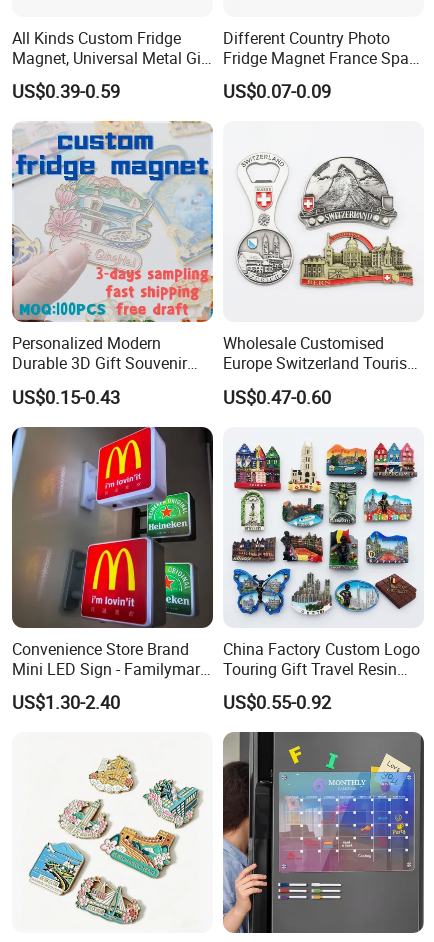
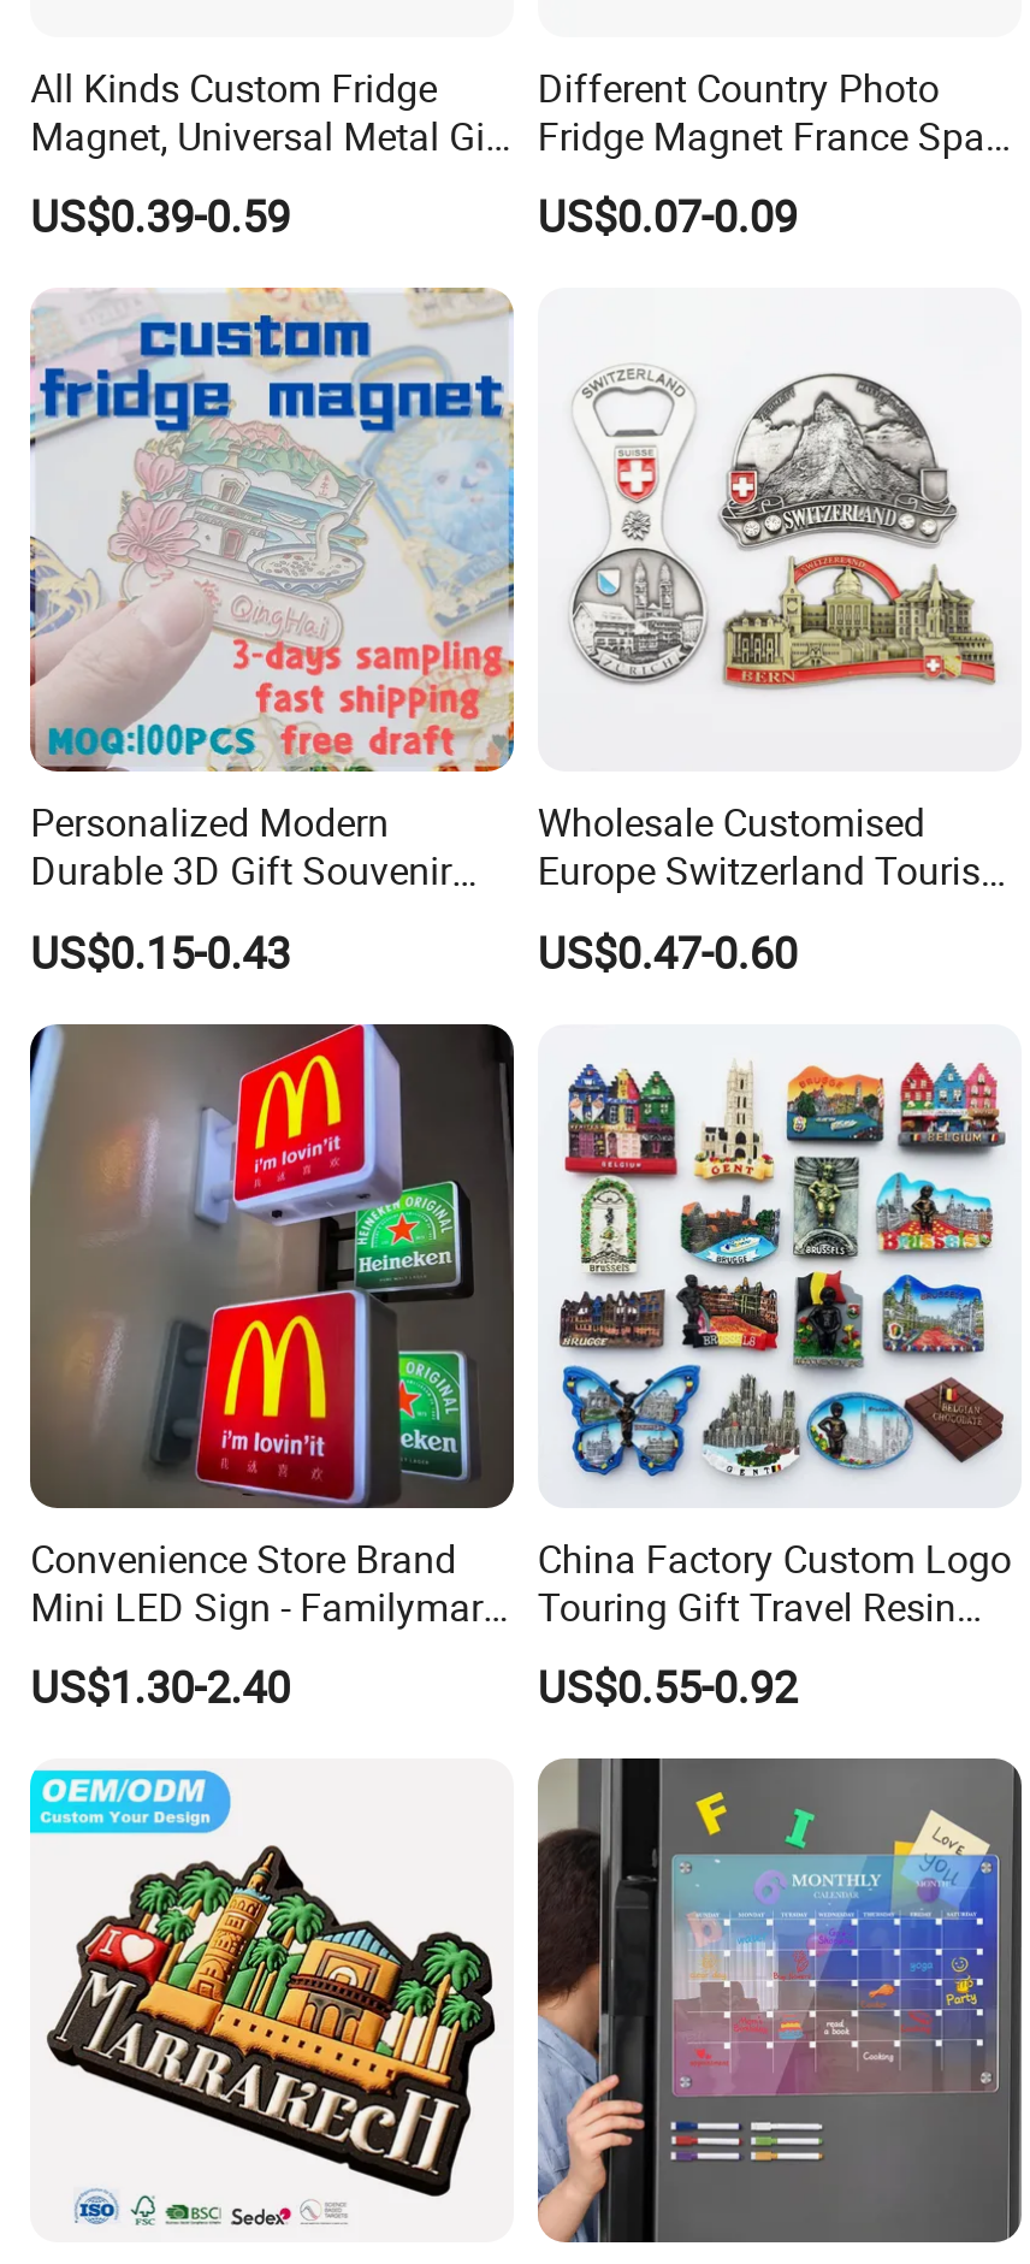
- [image]
+ [image]
